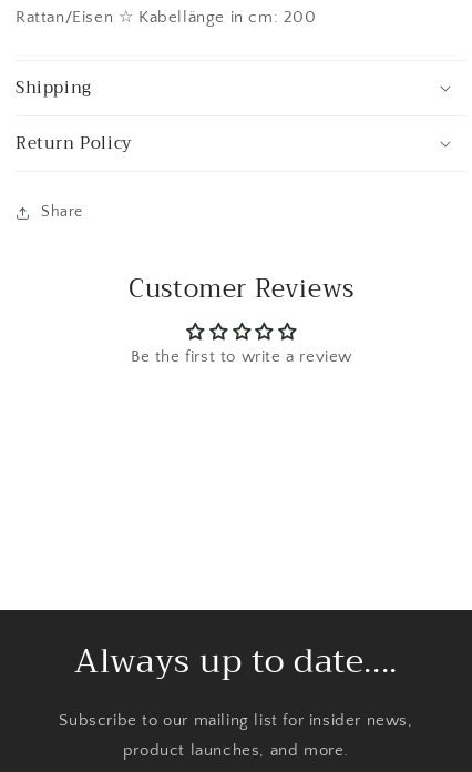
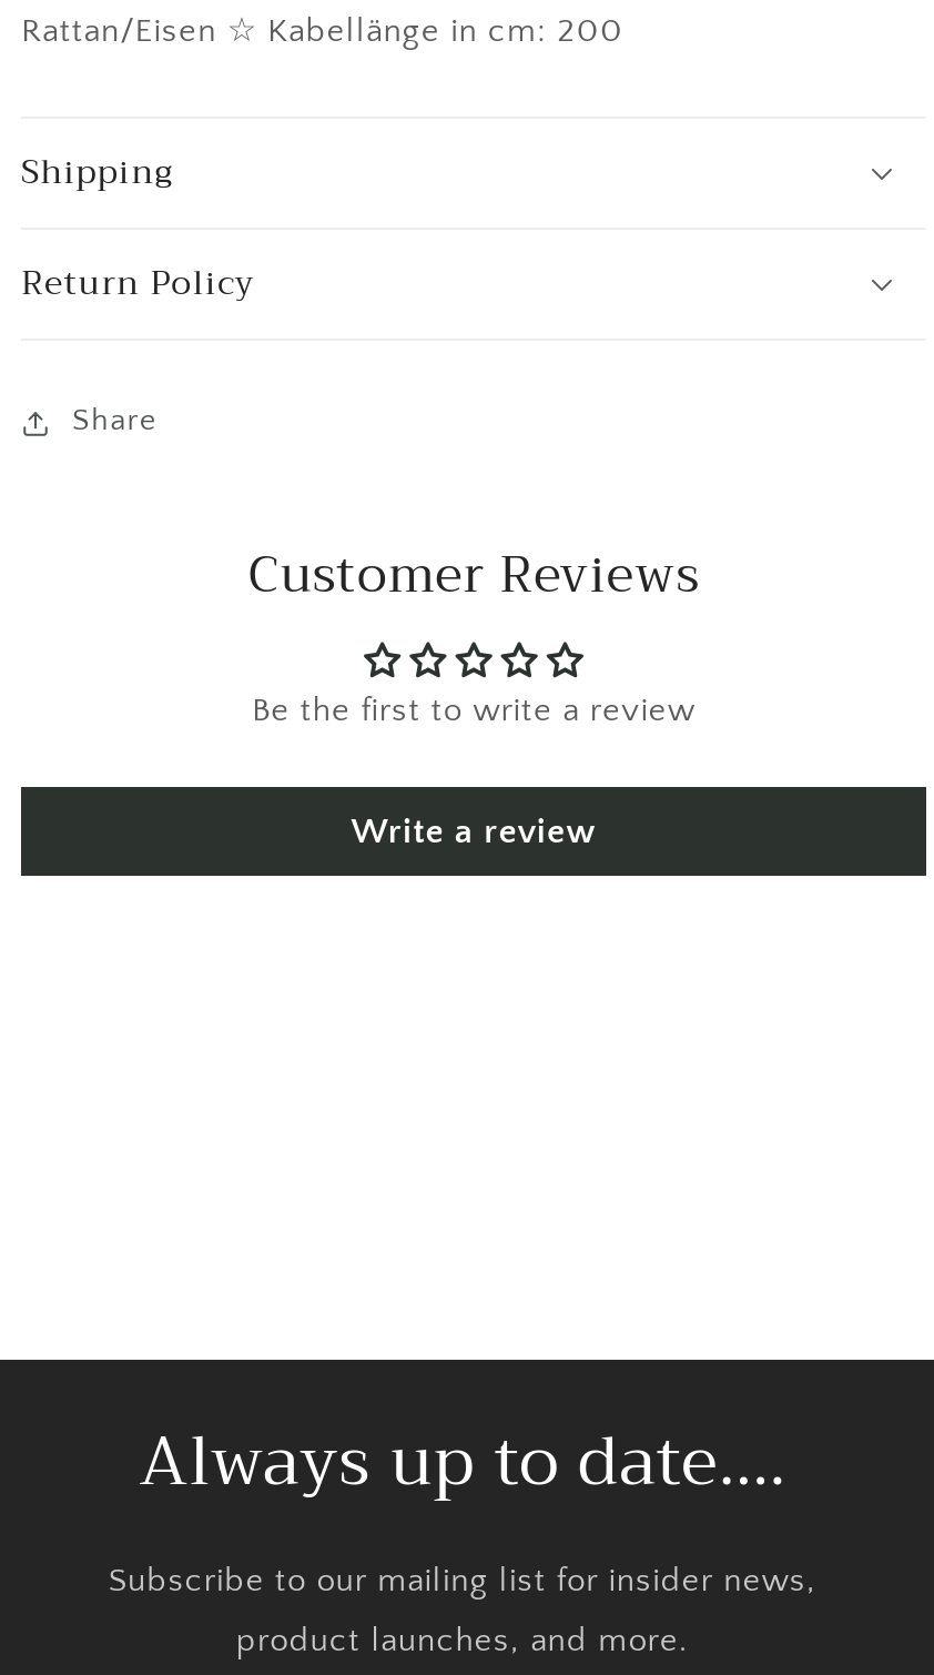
+ Write a review
